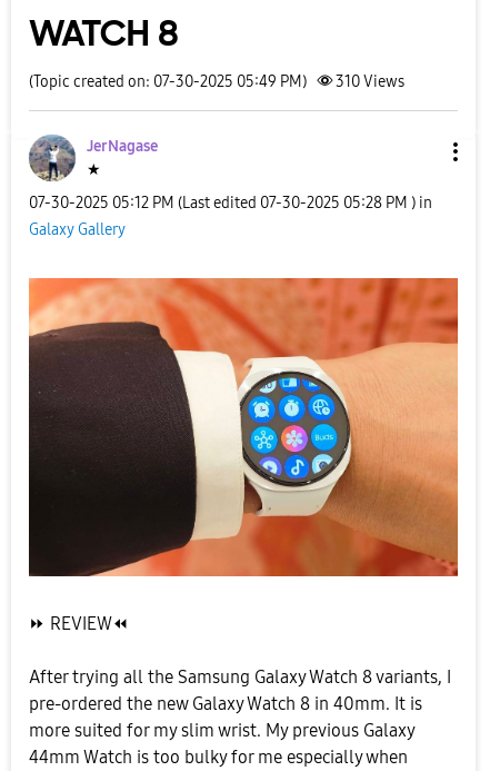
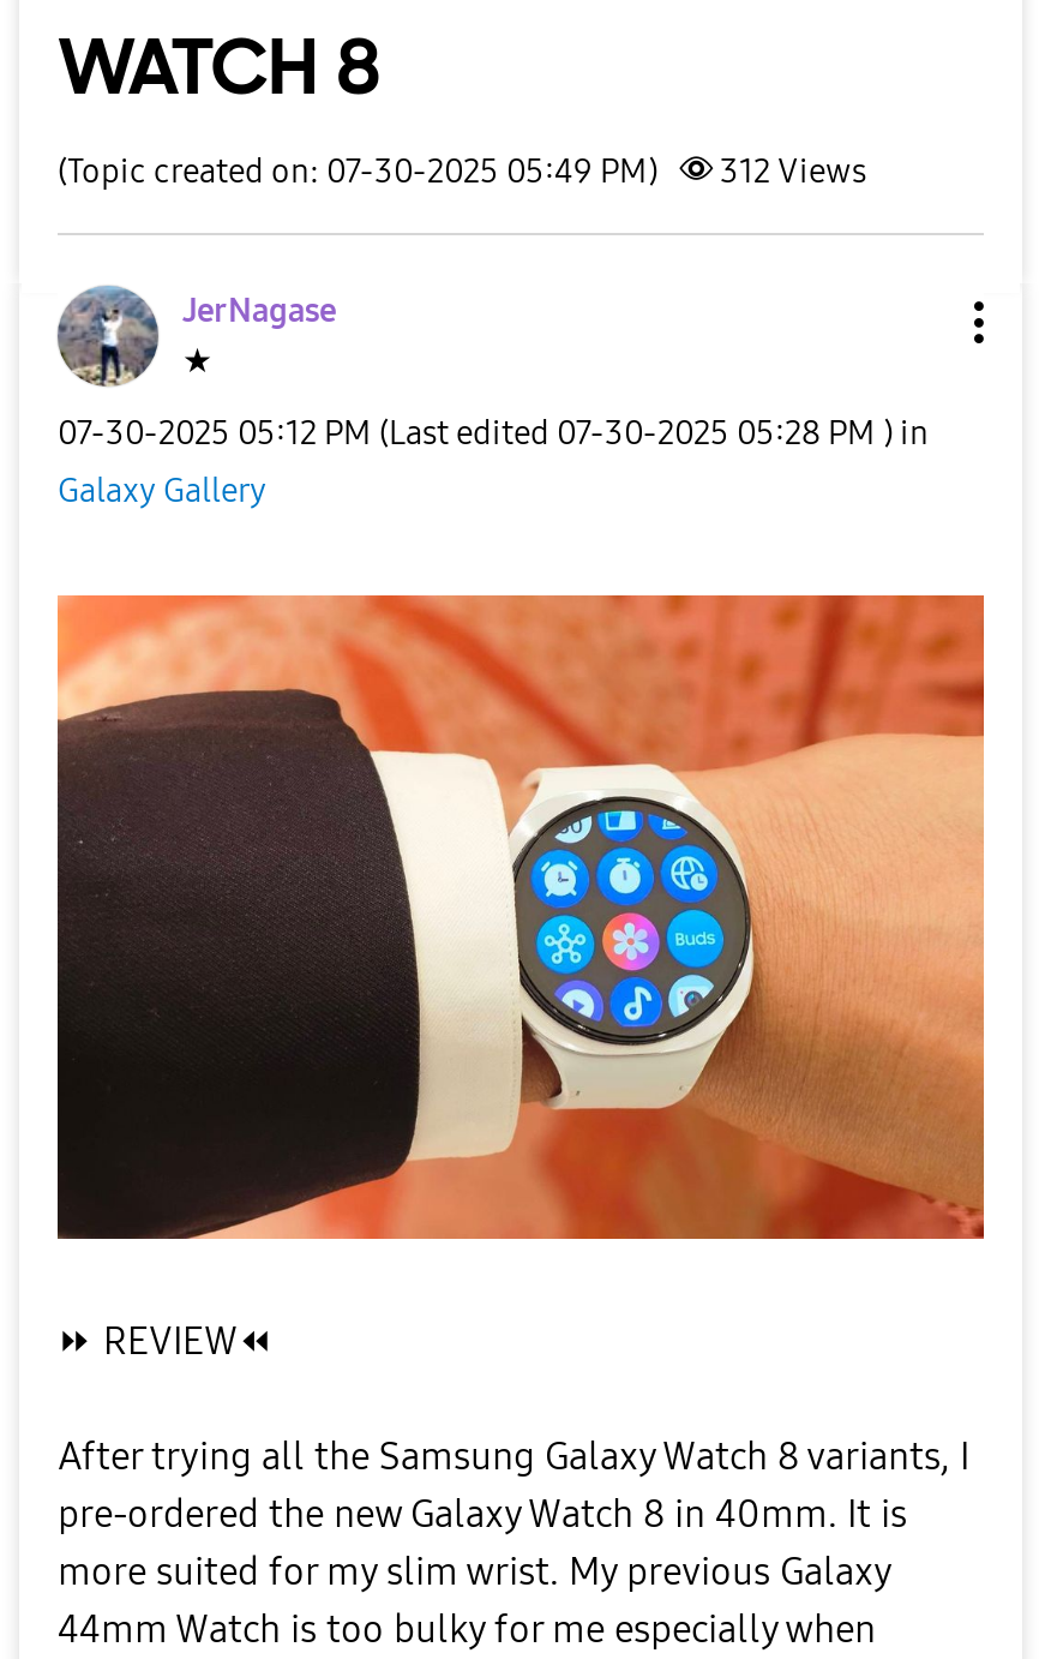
- (Topic created on: 07-30-2025 05:49 PM) 310 Views
+ (Topic created on: 07-30-2025 05:49 PM) 312 Views
